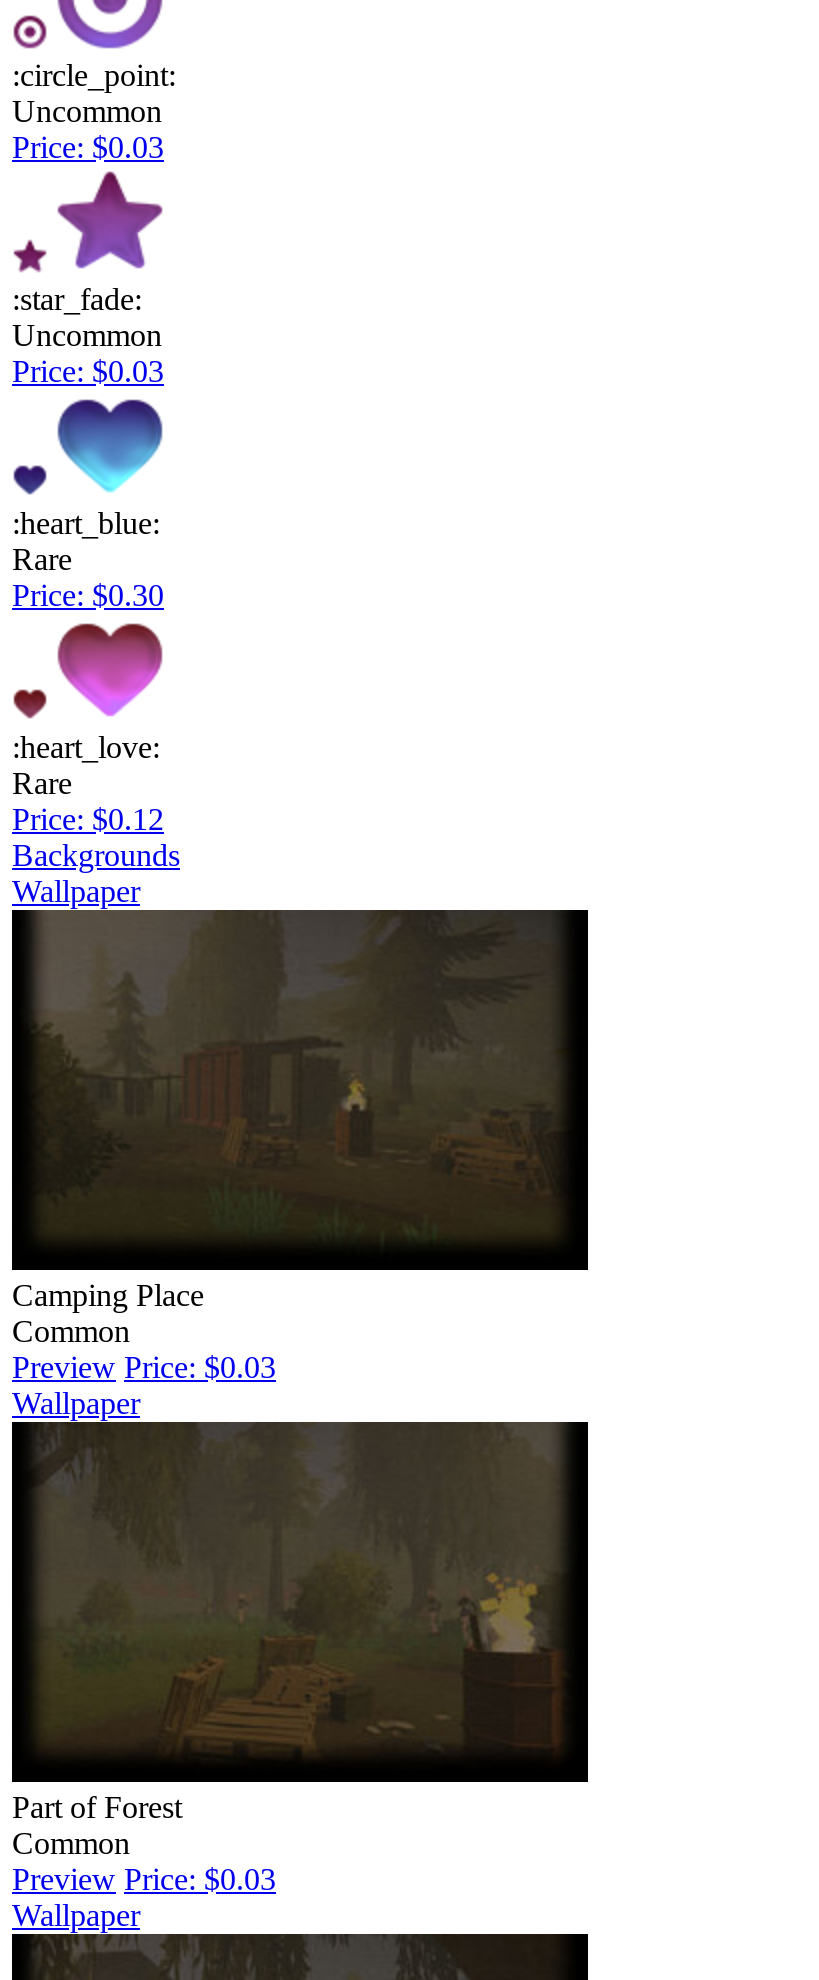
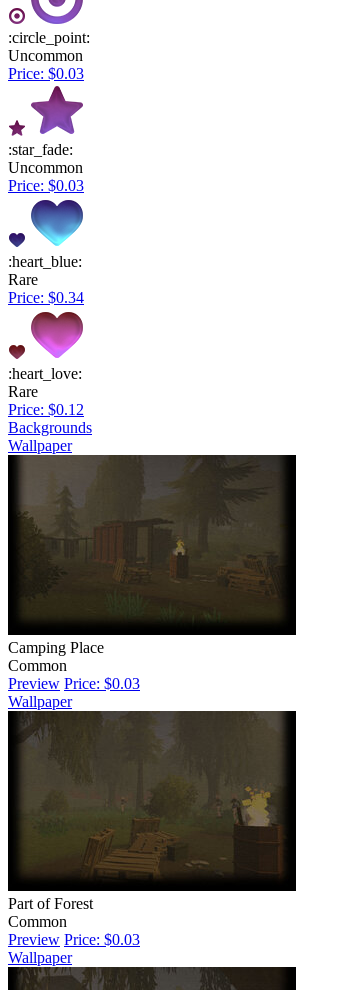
- Price: $0.30
+ Price: $0.34
